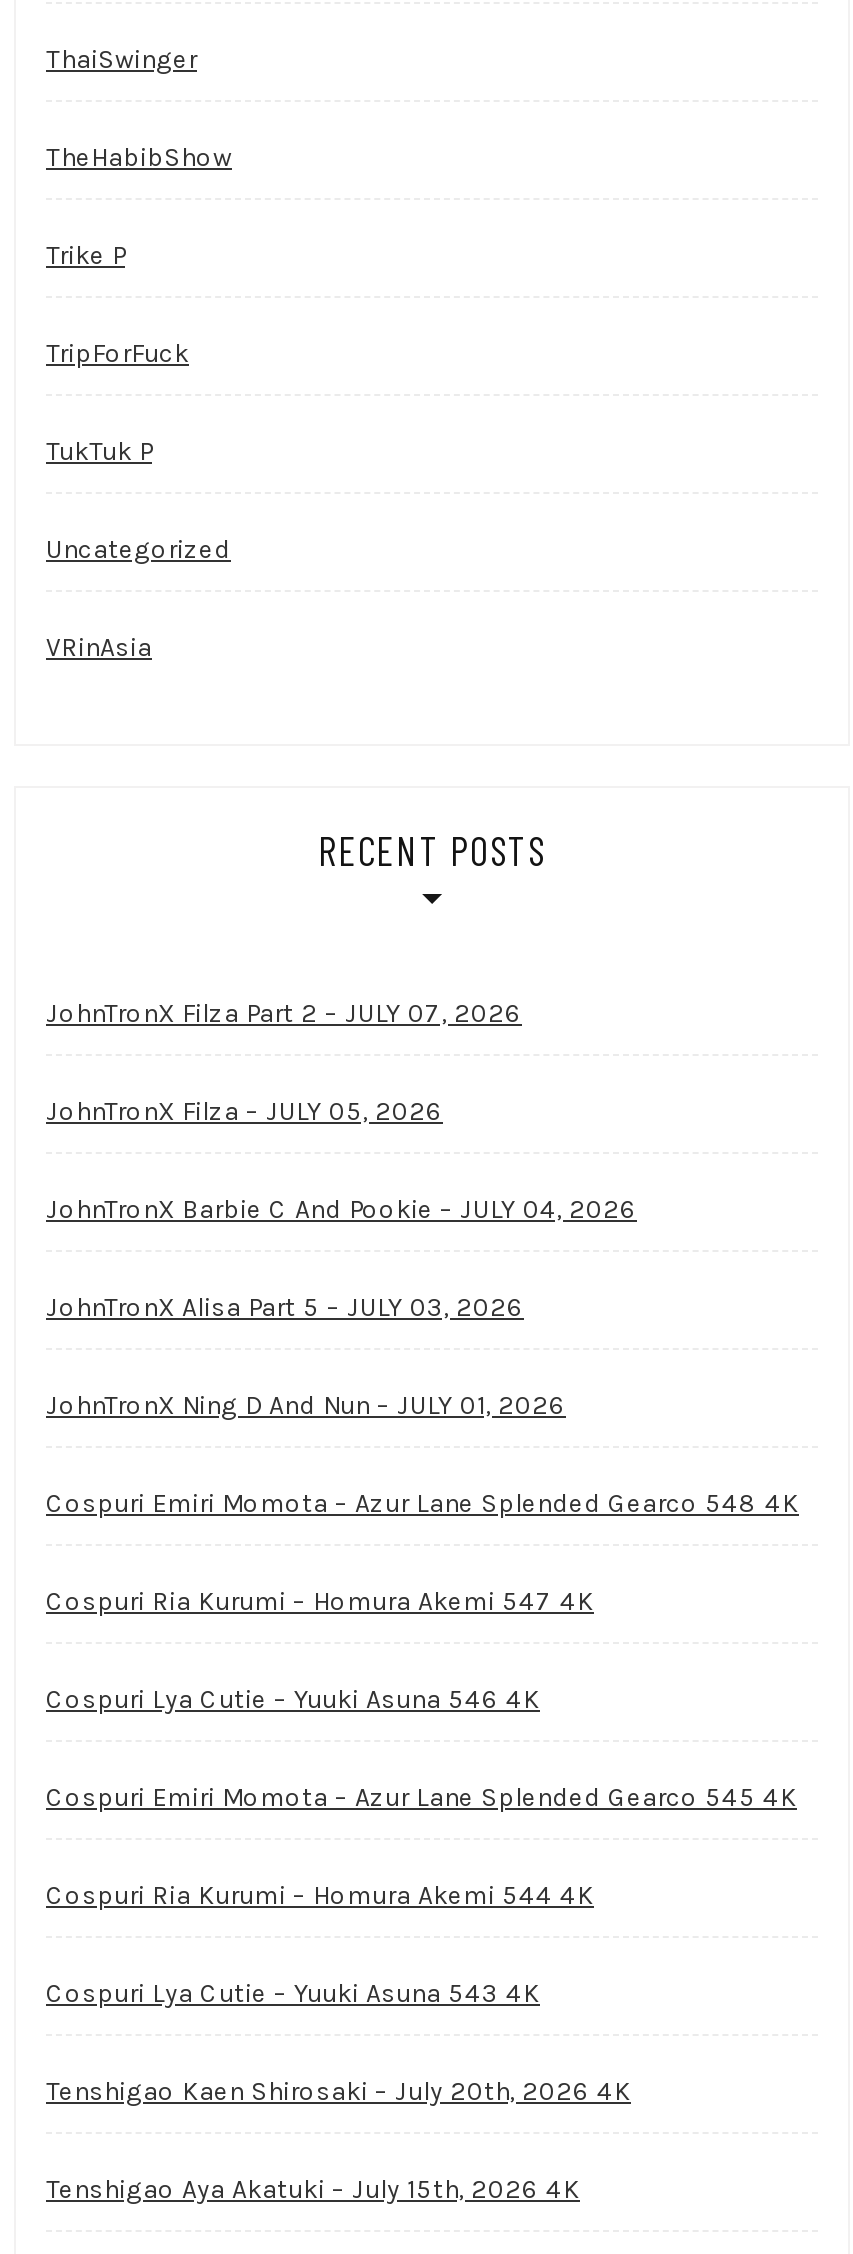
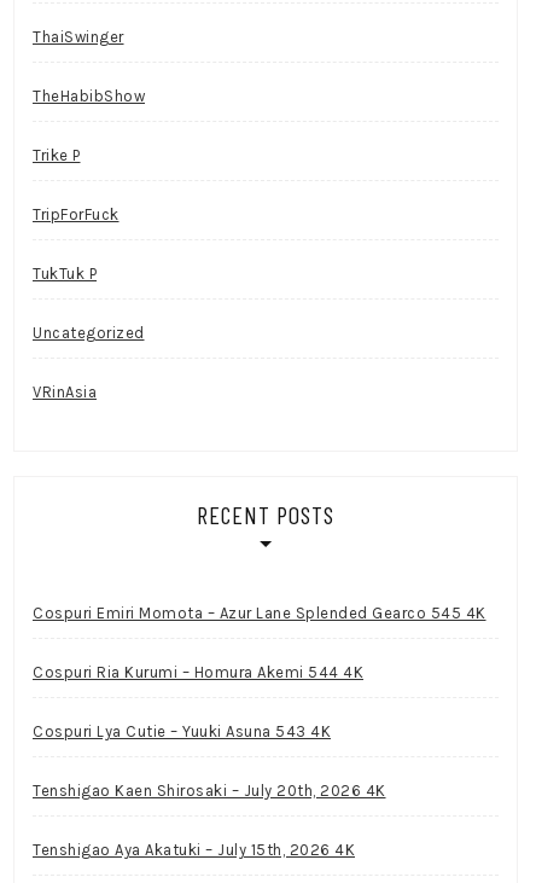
- JohnTronX Filza Part 2 – JULY 07, 2026
- JohnTronX Filza – JULY 05, 2026
- JohnTronX Barbie C And Pookie – JULY 04, 2026
- JohnTronX Alisa Part 5 – JULY 03, 2026
- JohnTronX Ning D And Nun – JULY 01, 2026
- Cospuri Emiri Momota – Azur Lane Splended Gearco 548 4K
- Cospuri Ria Kurumi – Homura Akemi 547 4K
- Cospuri Lya Cutie – Yuuki Asuna 546 4K
